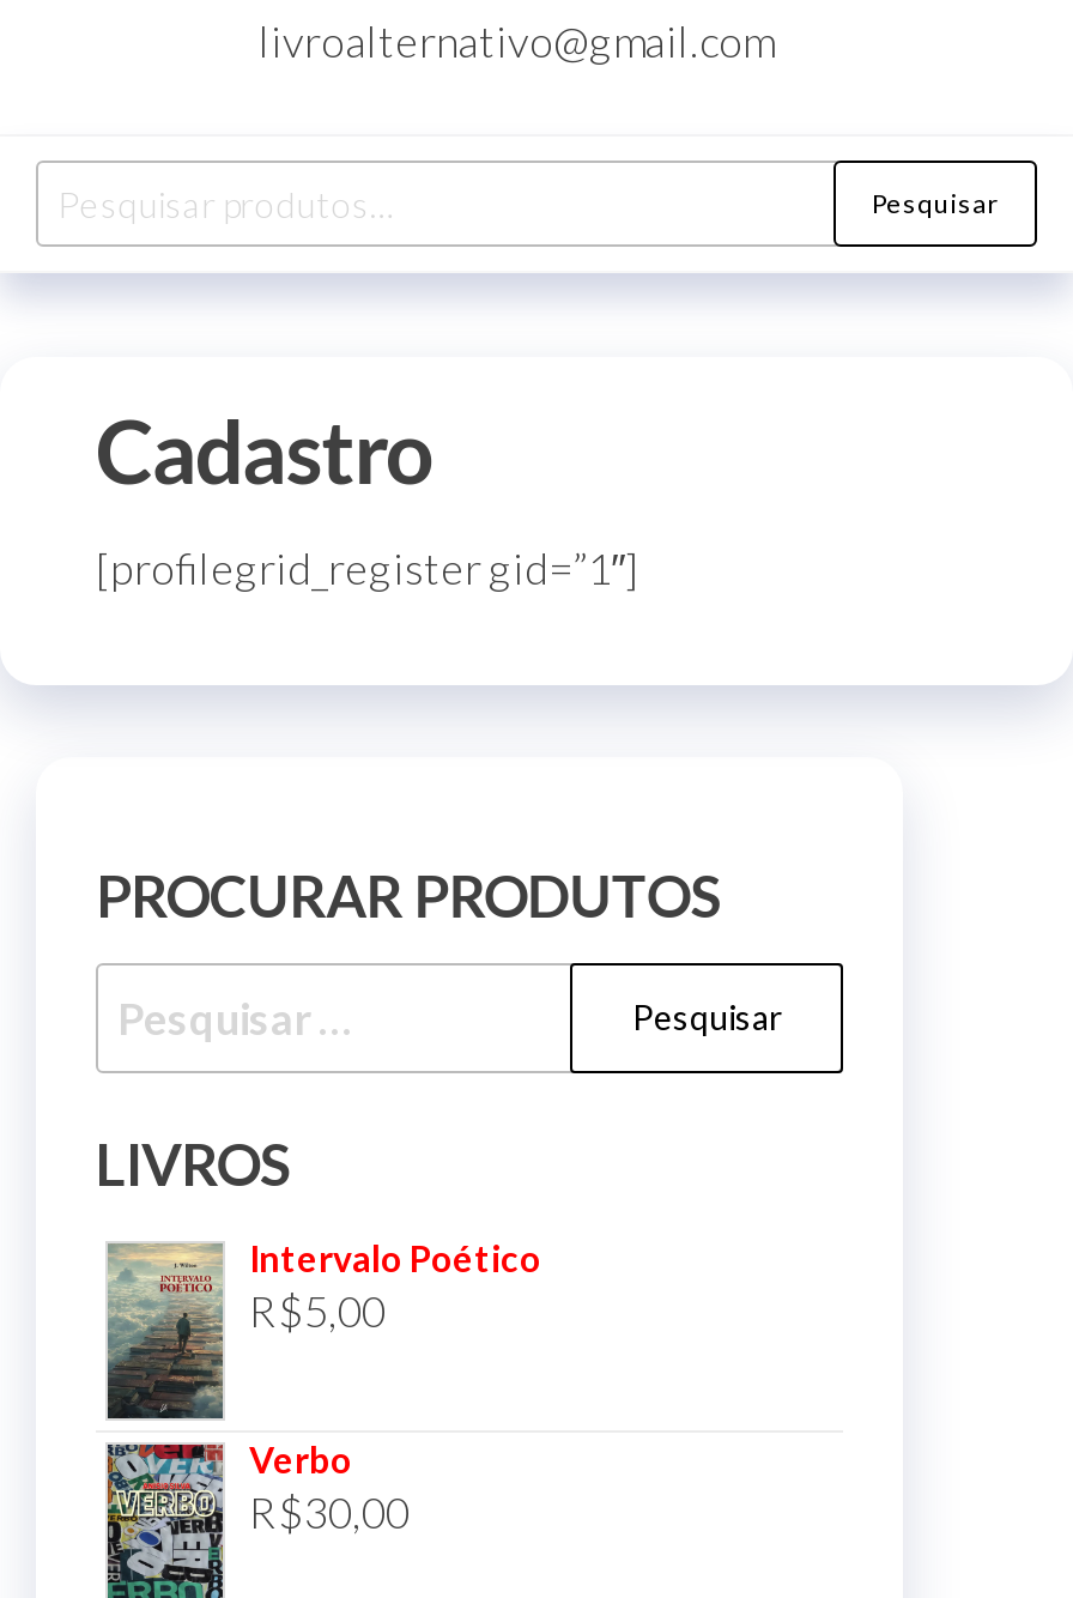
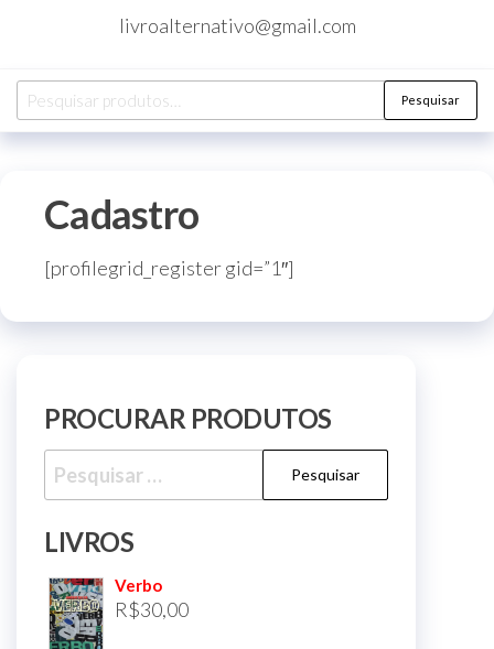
- [image]
- Intervalo Poético
- R$5,00
